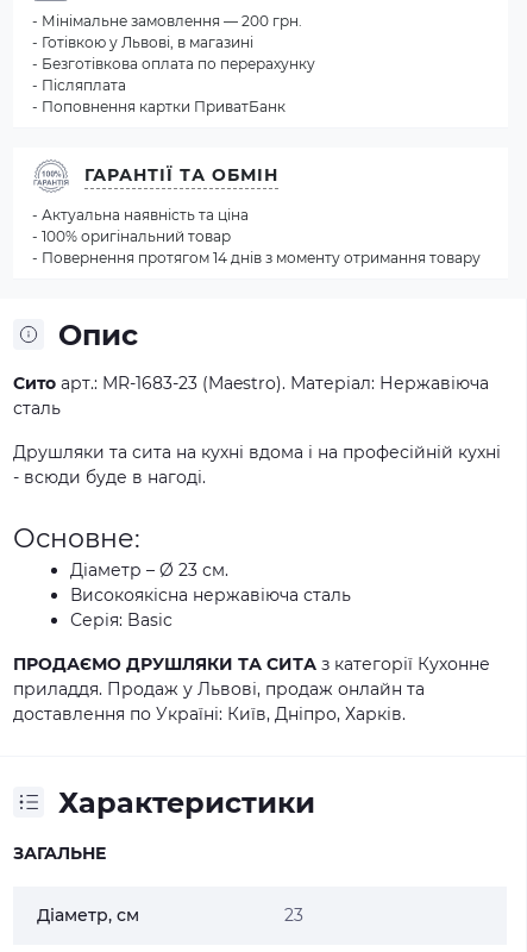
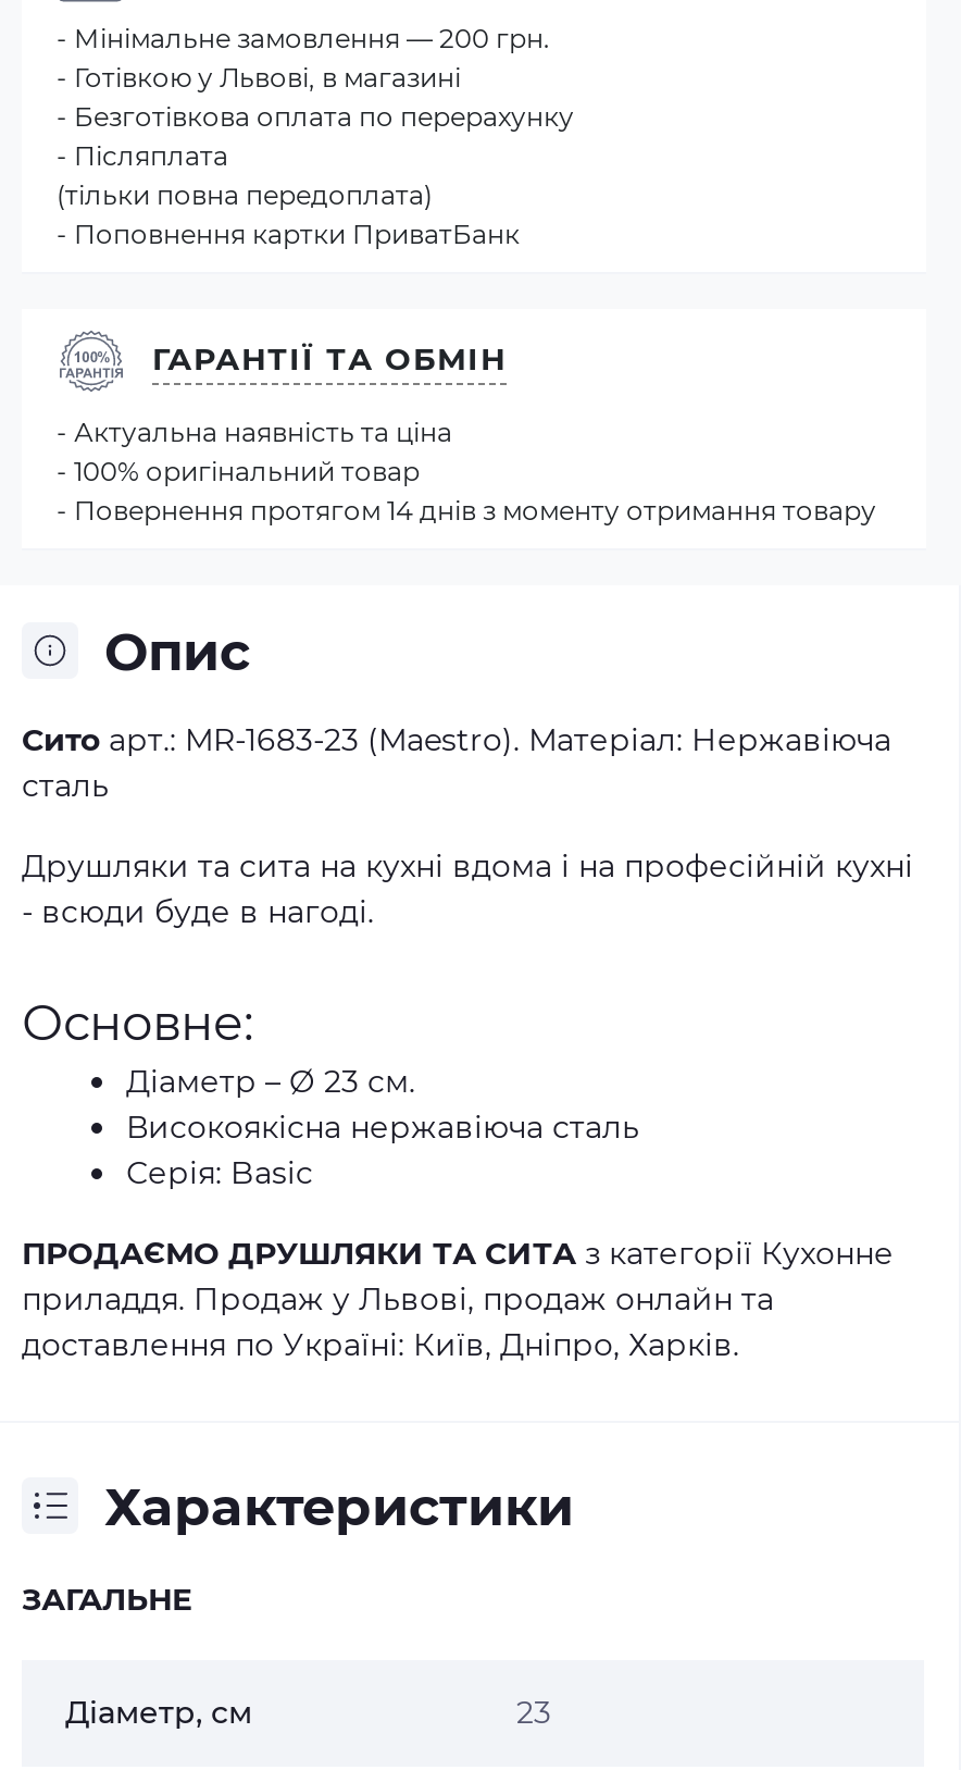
+ (тільки повна передоплата)
